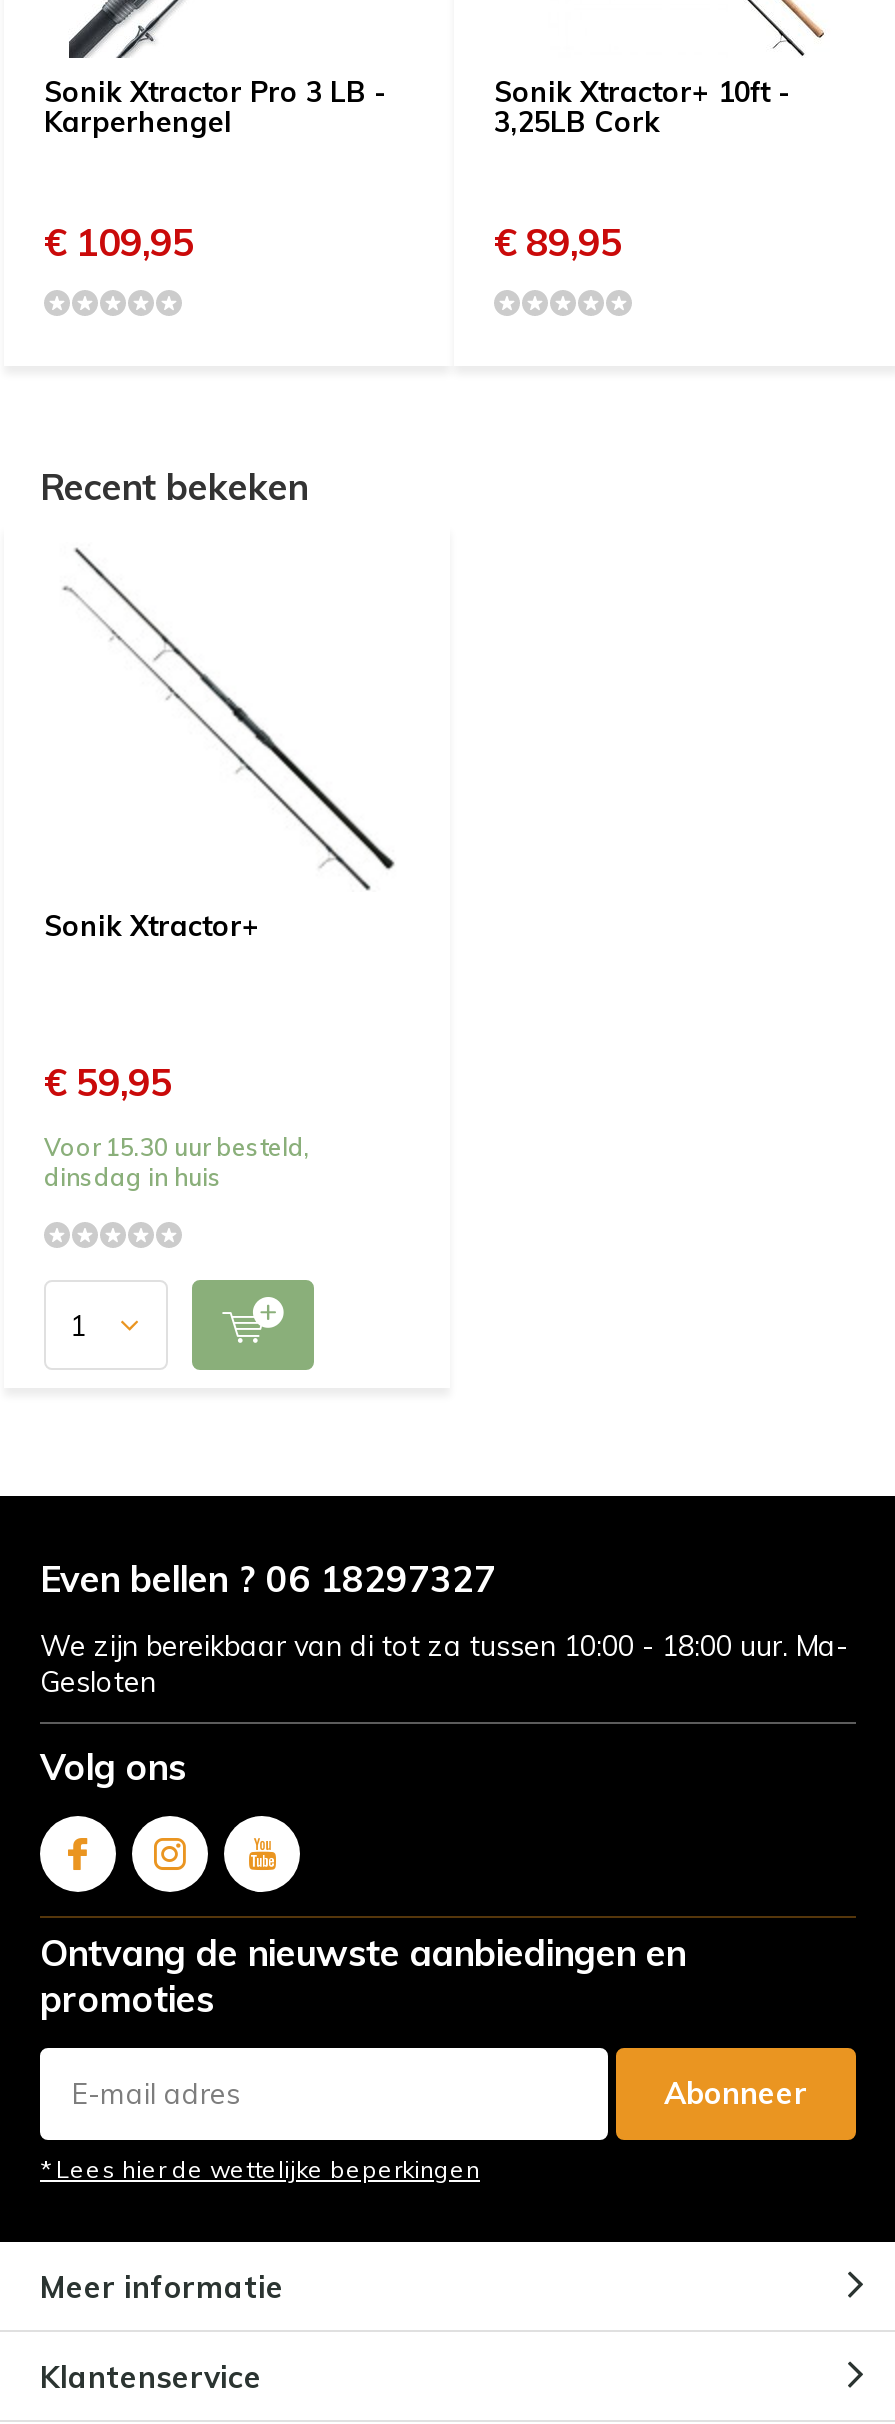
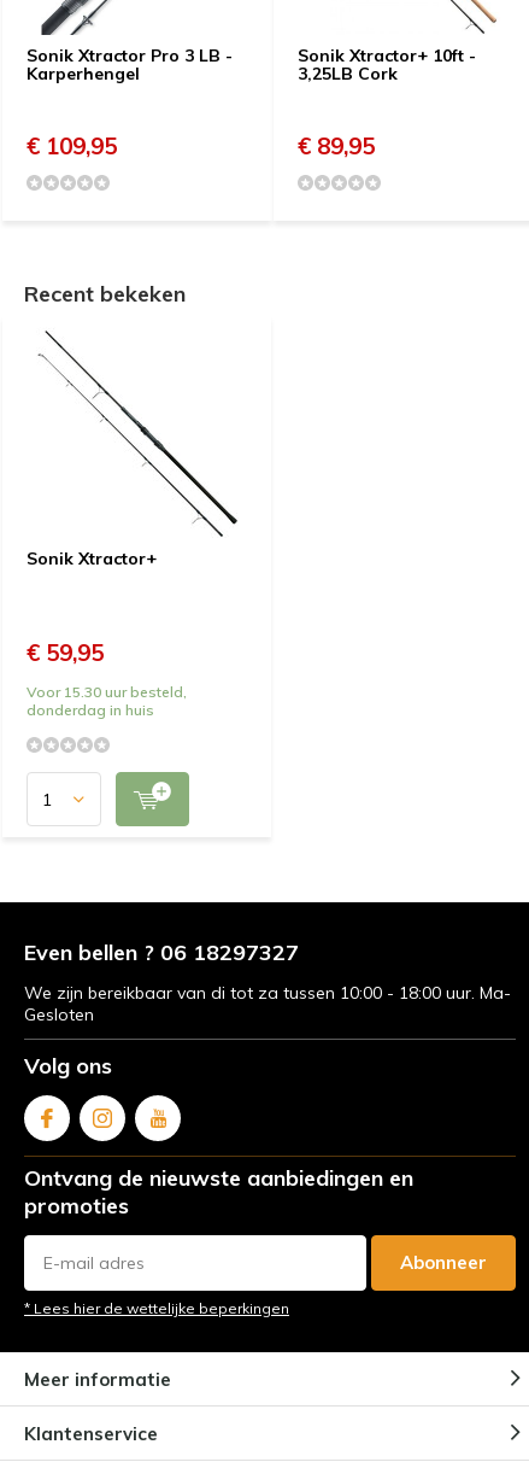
- dinsdag in huis
+ donderdag in huis
